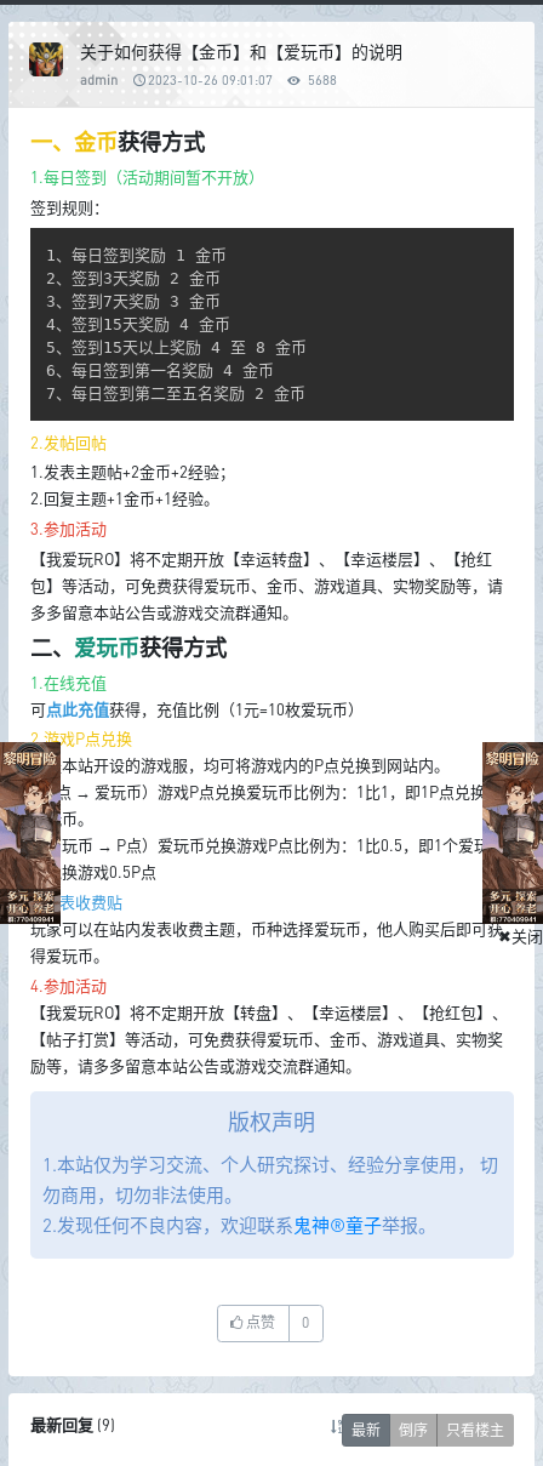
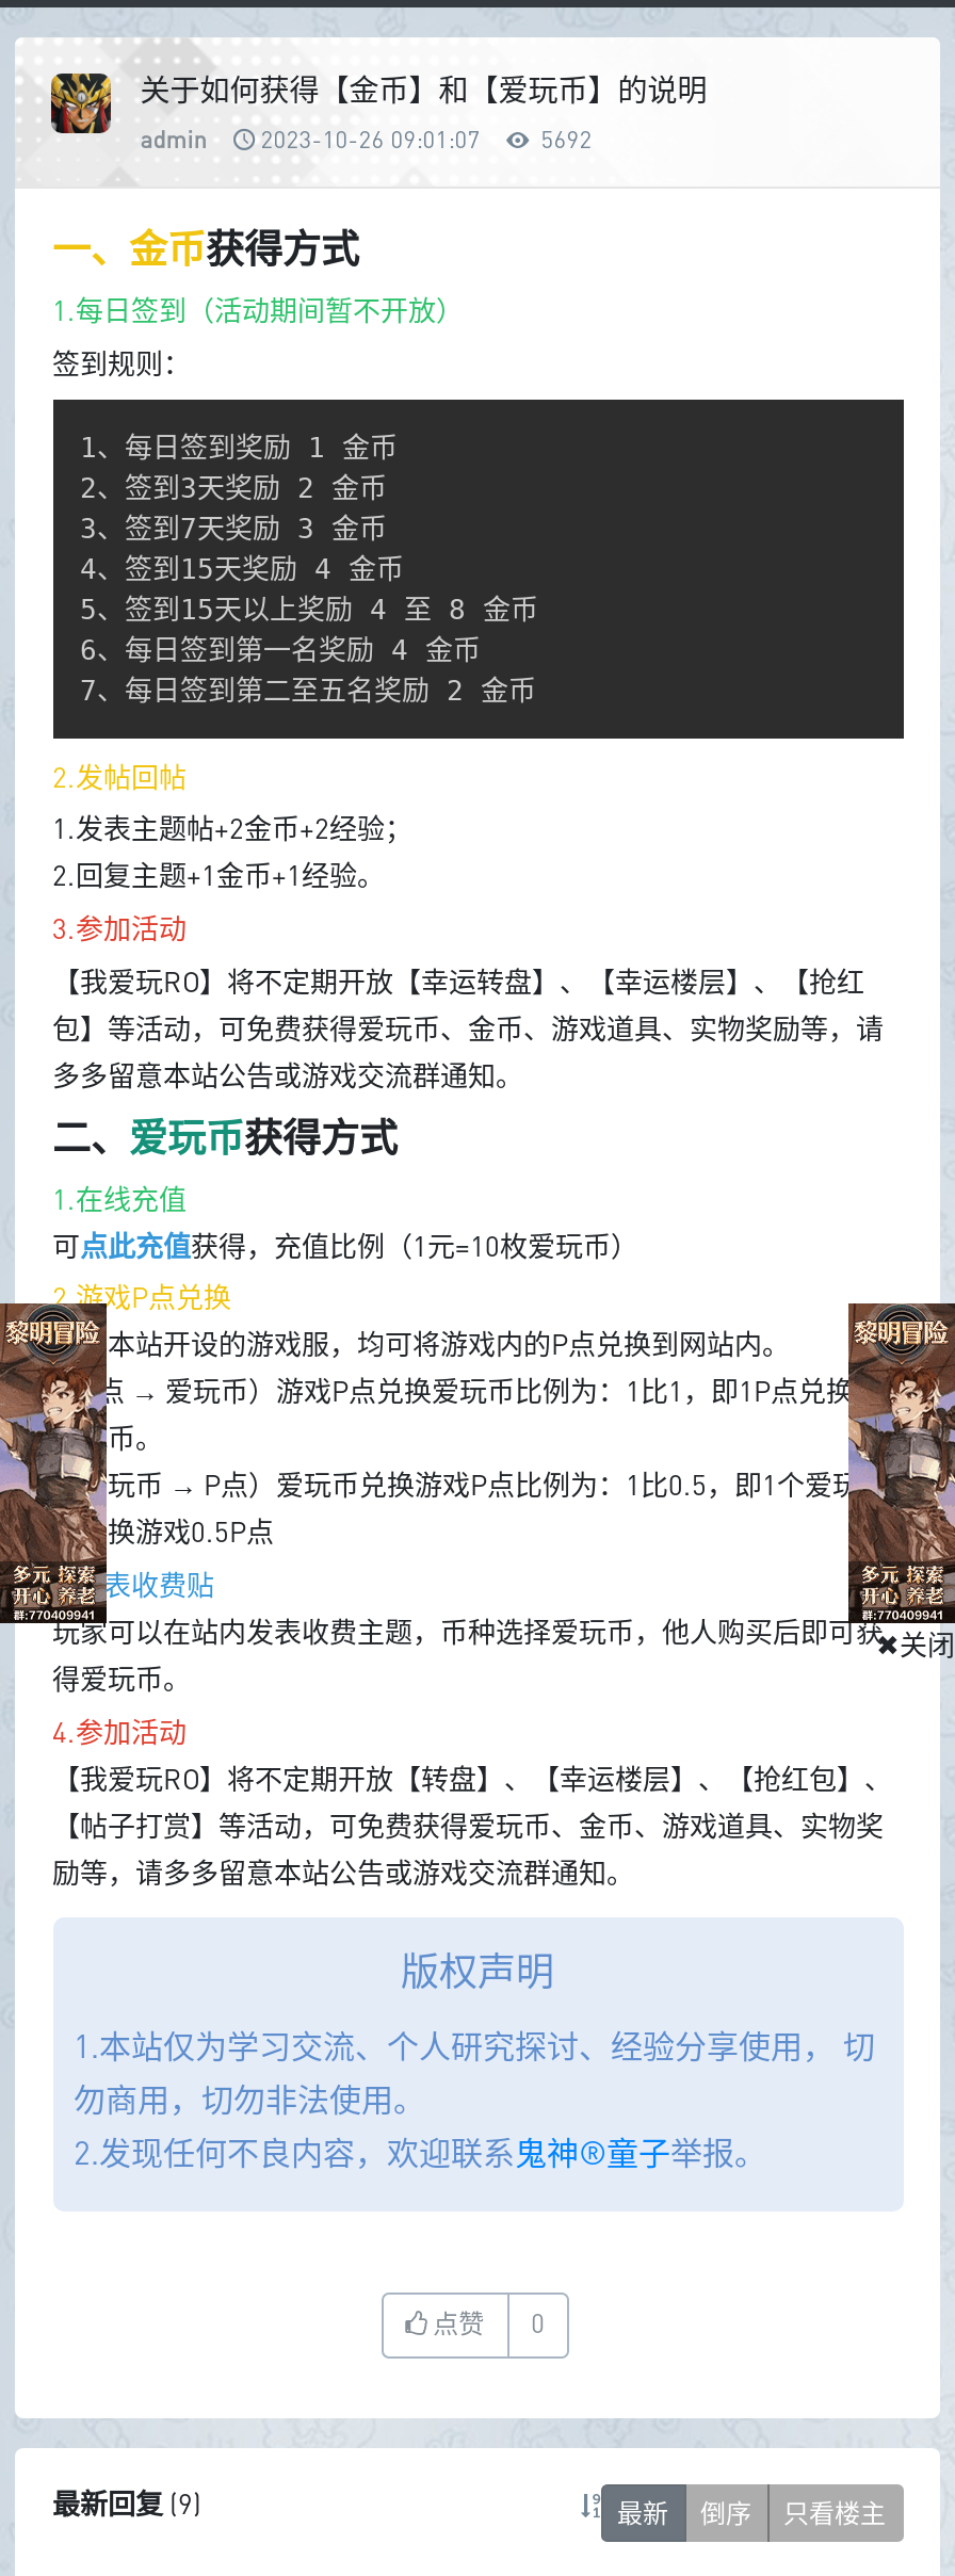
- admin 2023-10-26 09:01:07 5688
+ admin 2023-10-26 09:01:07 5692
